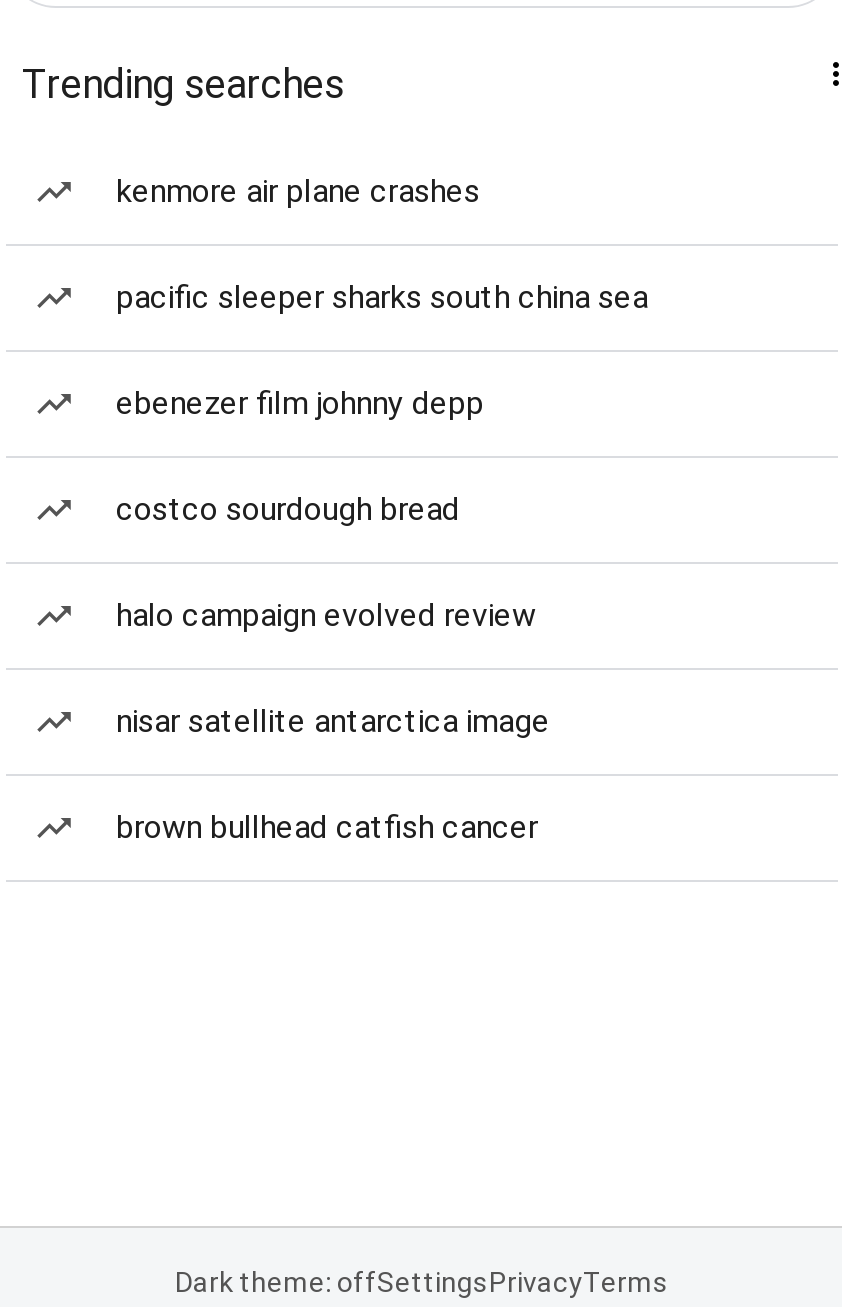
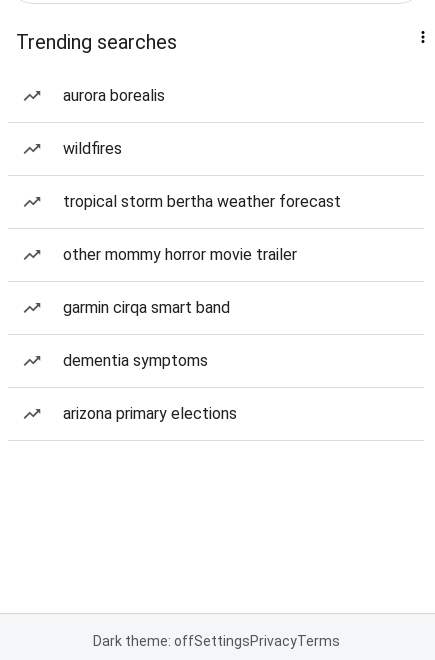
- kenmore air plane crashes
+ aurora borealis

- pacific sleeper sharks south china sea
+ wildfires

- ebenezer film johnny depp
+ tropical storm bertha weather forecast

- costco sourdough bread
+ other mommy horror movie trailer

- halo campaign evolved review
+ garmin cirqa smart band

- nisar satellite antarctica image
+ dementia symptoms

- brown bullhead catfish cancer
+ arizona primary elections
